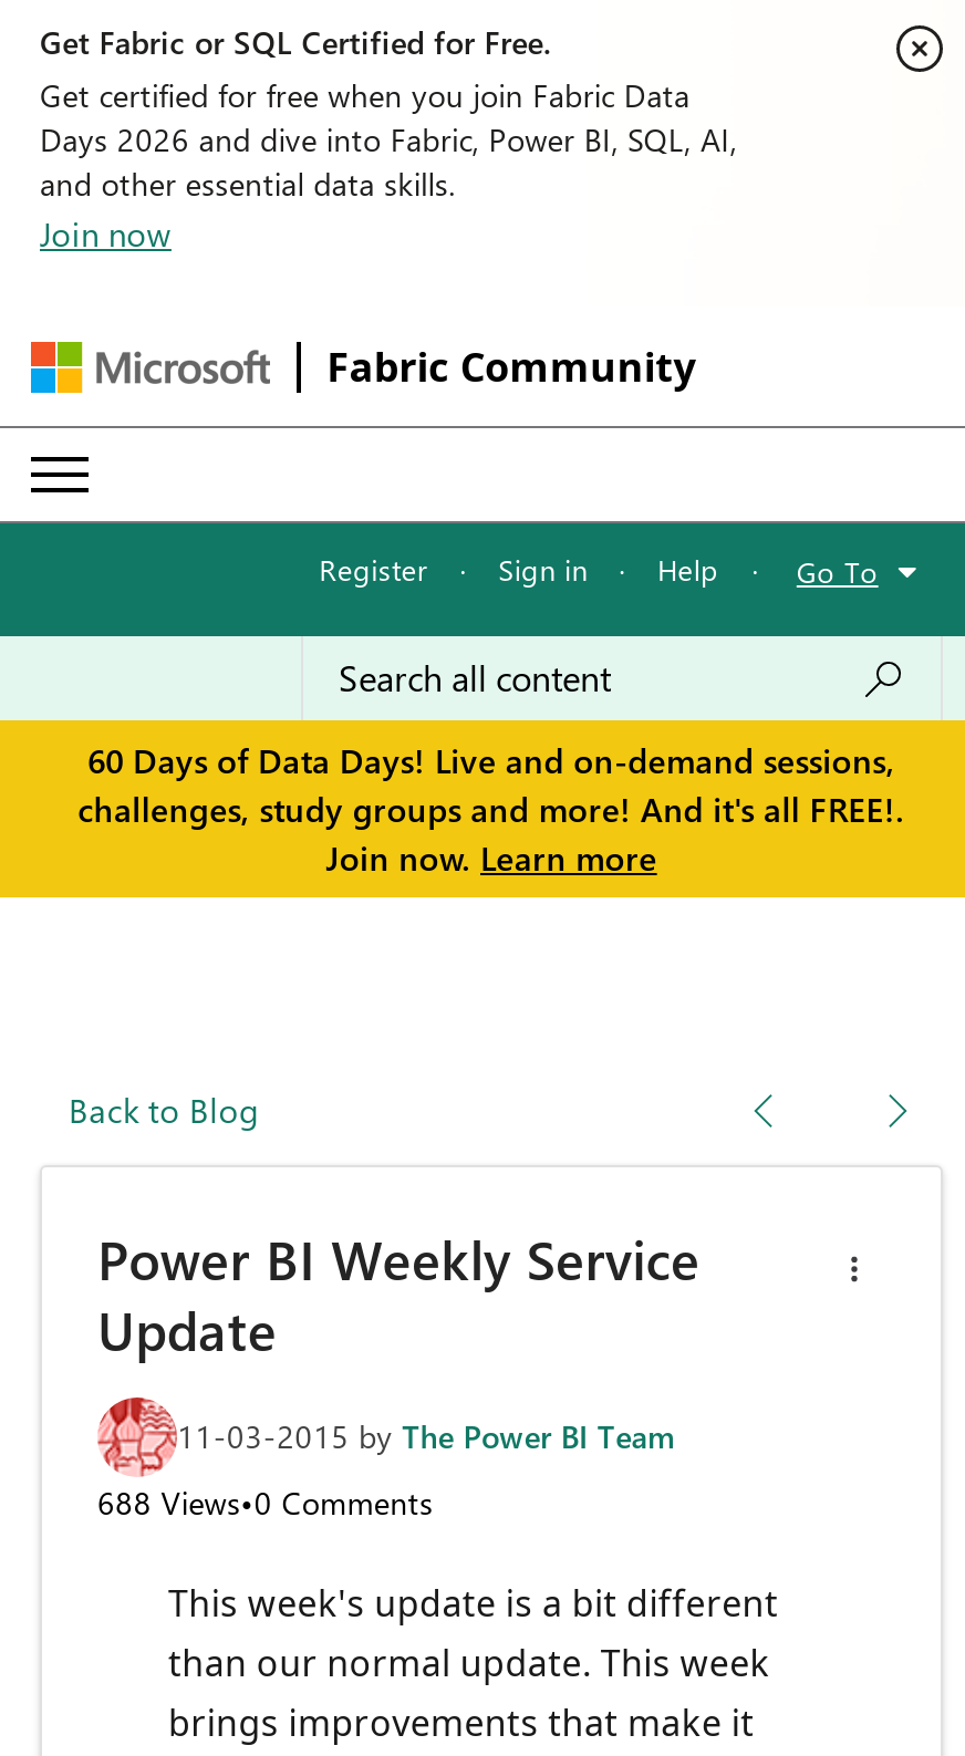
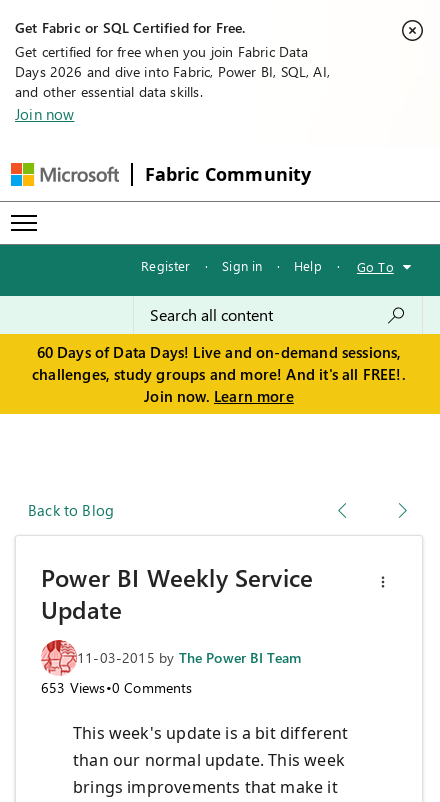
- 688 Views•0 Comments
+ 653 Views•0 Comments
